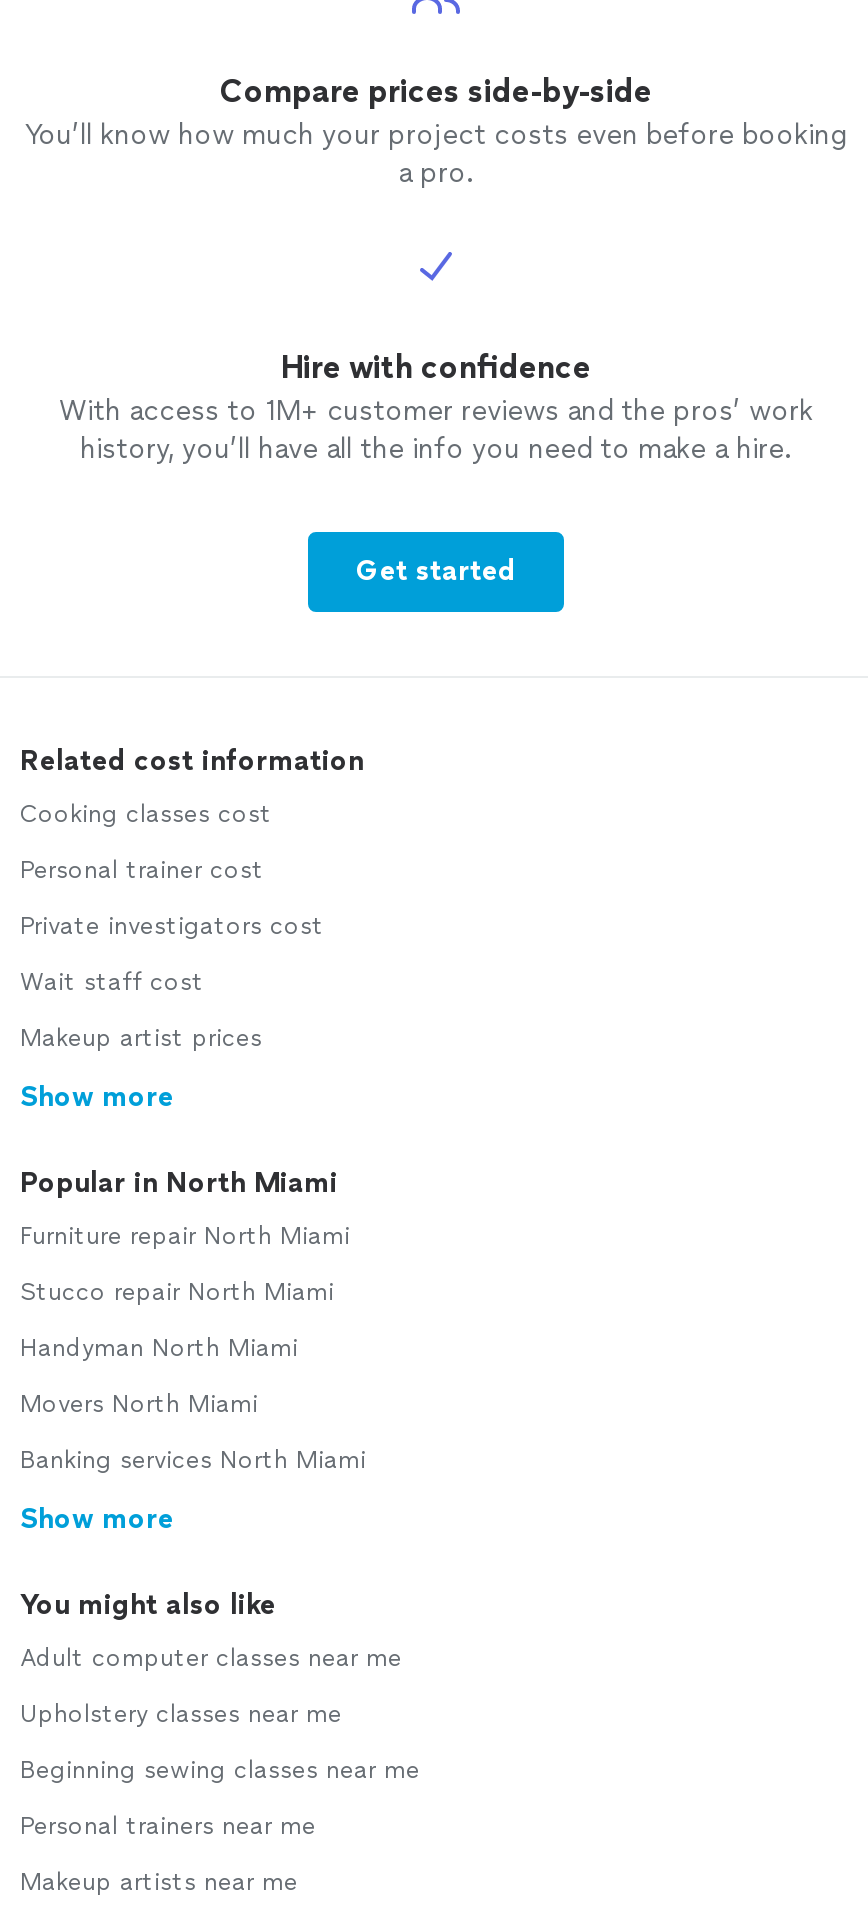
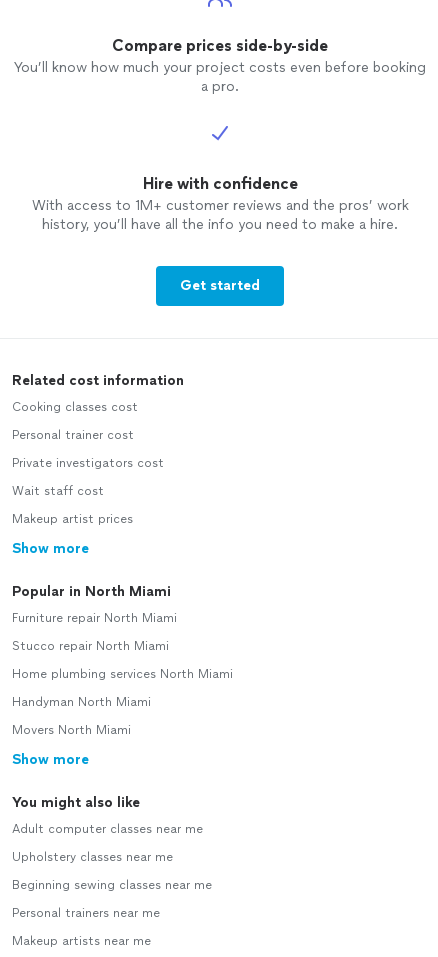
+ Home plumbing services North Miami

moved down: Handyman North Miami | Movers North Miami

- Banking services North Miami
